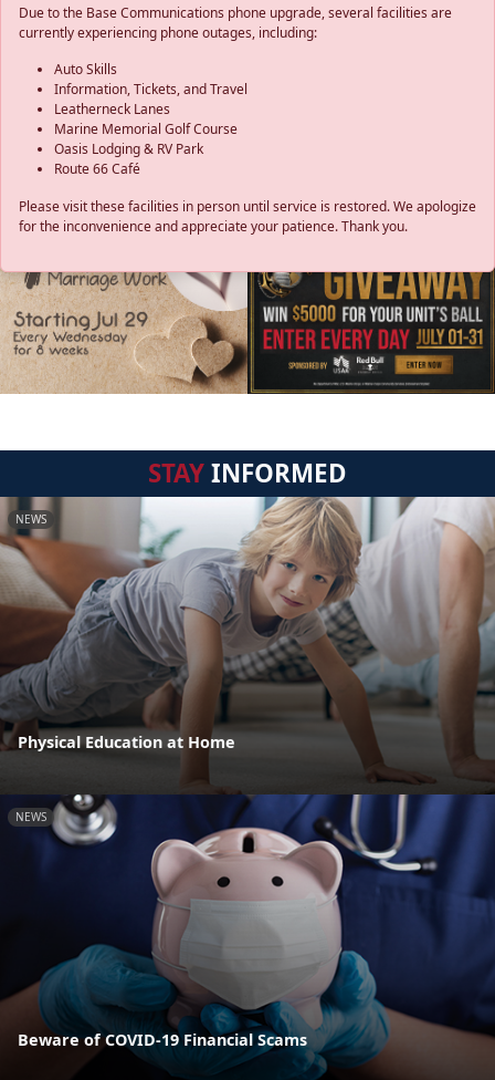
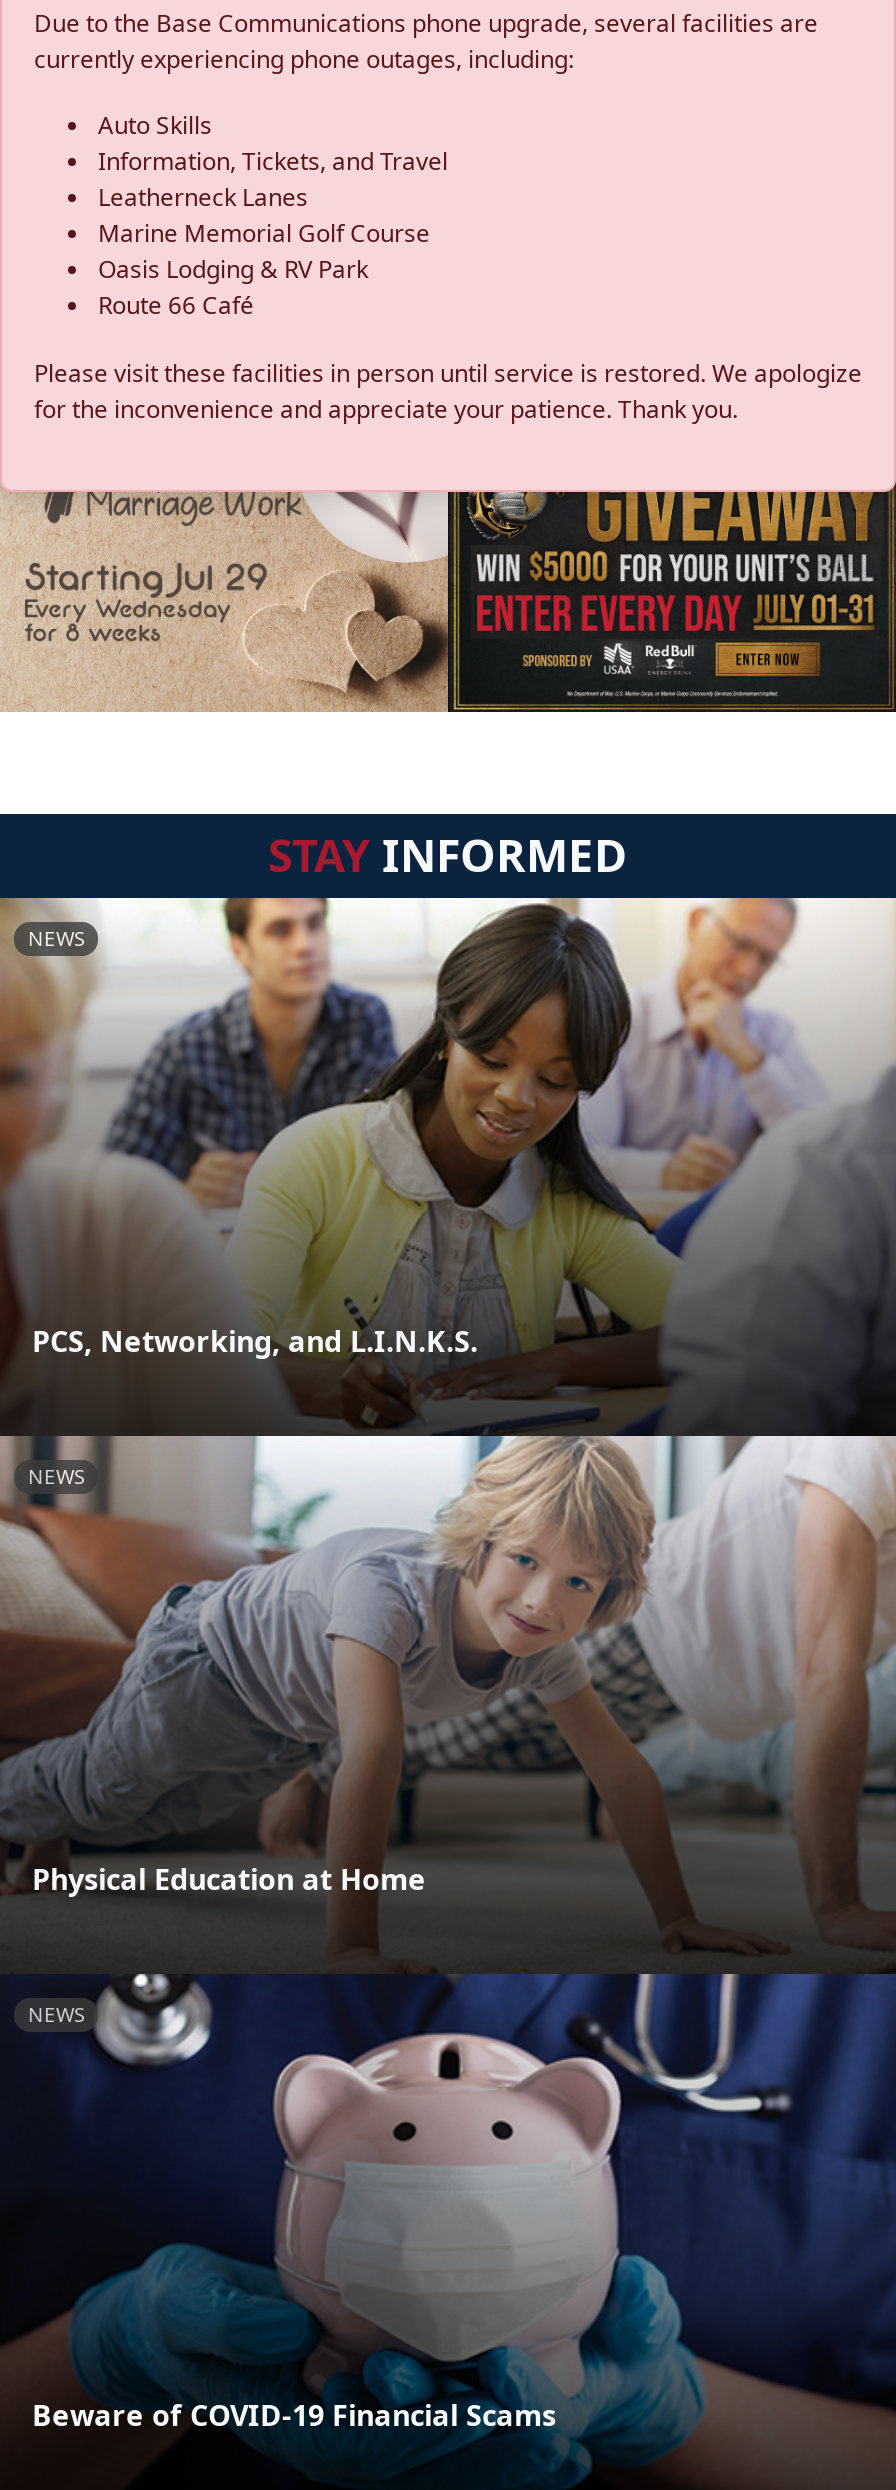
+ [image]
+ NEWS

+ PCS, Networking, and L.I.N.K.S.
